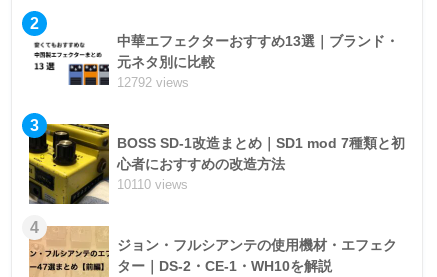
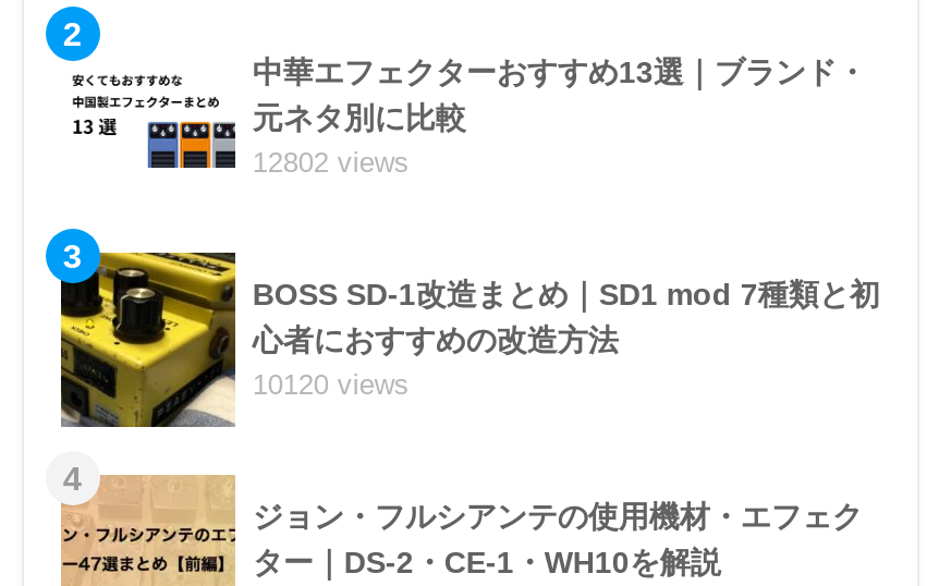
- 12792 views
+ 12802 views

- 10110 views
+ 10120 views
